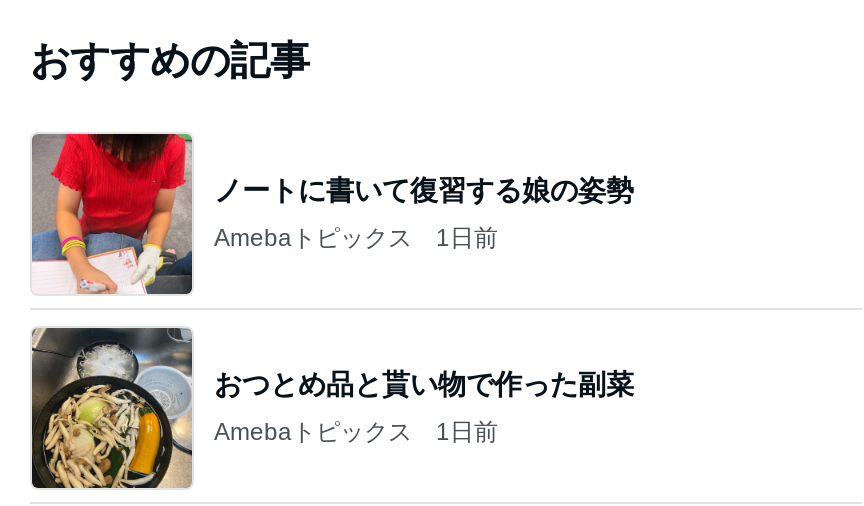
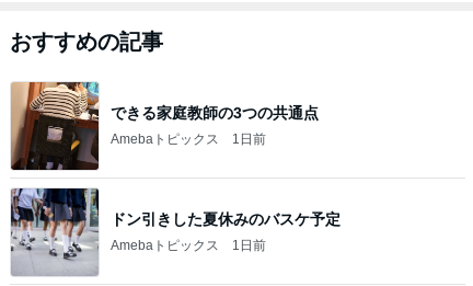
- [image]
- ノートに書いて復習する娘の姿勢
+ [image]
+ できる家庭教師の3つの共通点

- [image]
- おつとめ品と貰い物で作った副菜
+ [image]
+ ドン引きした夏休みのバスケ予定
